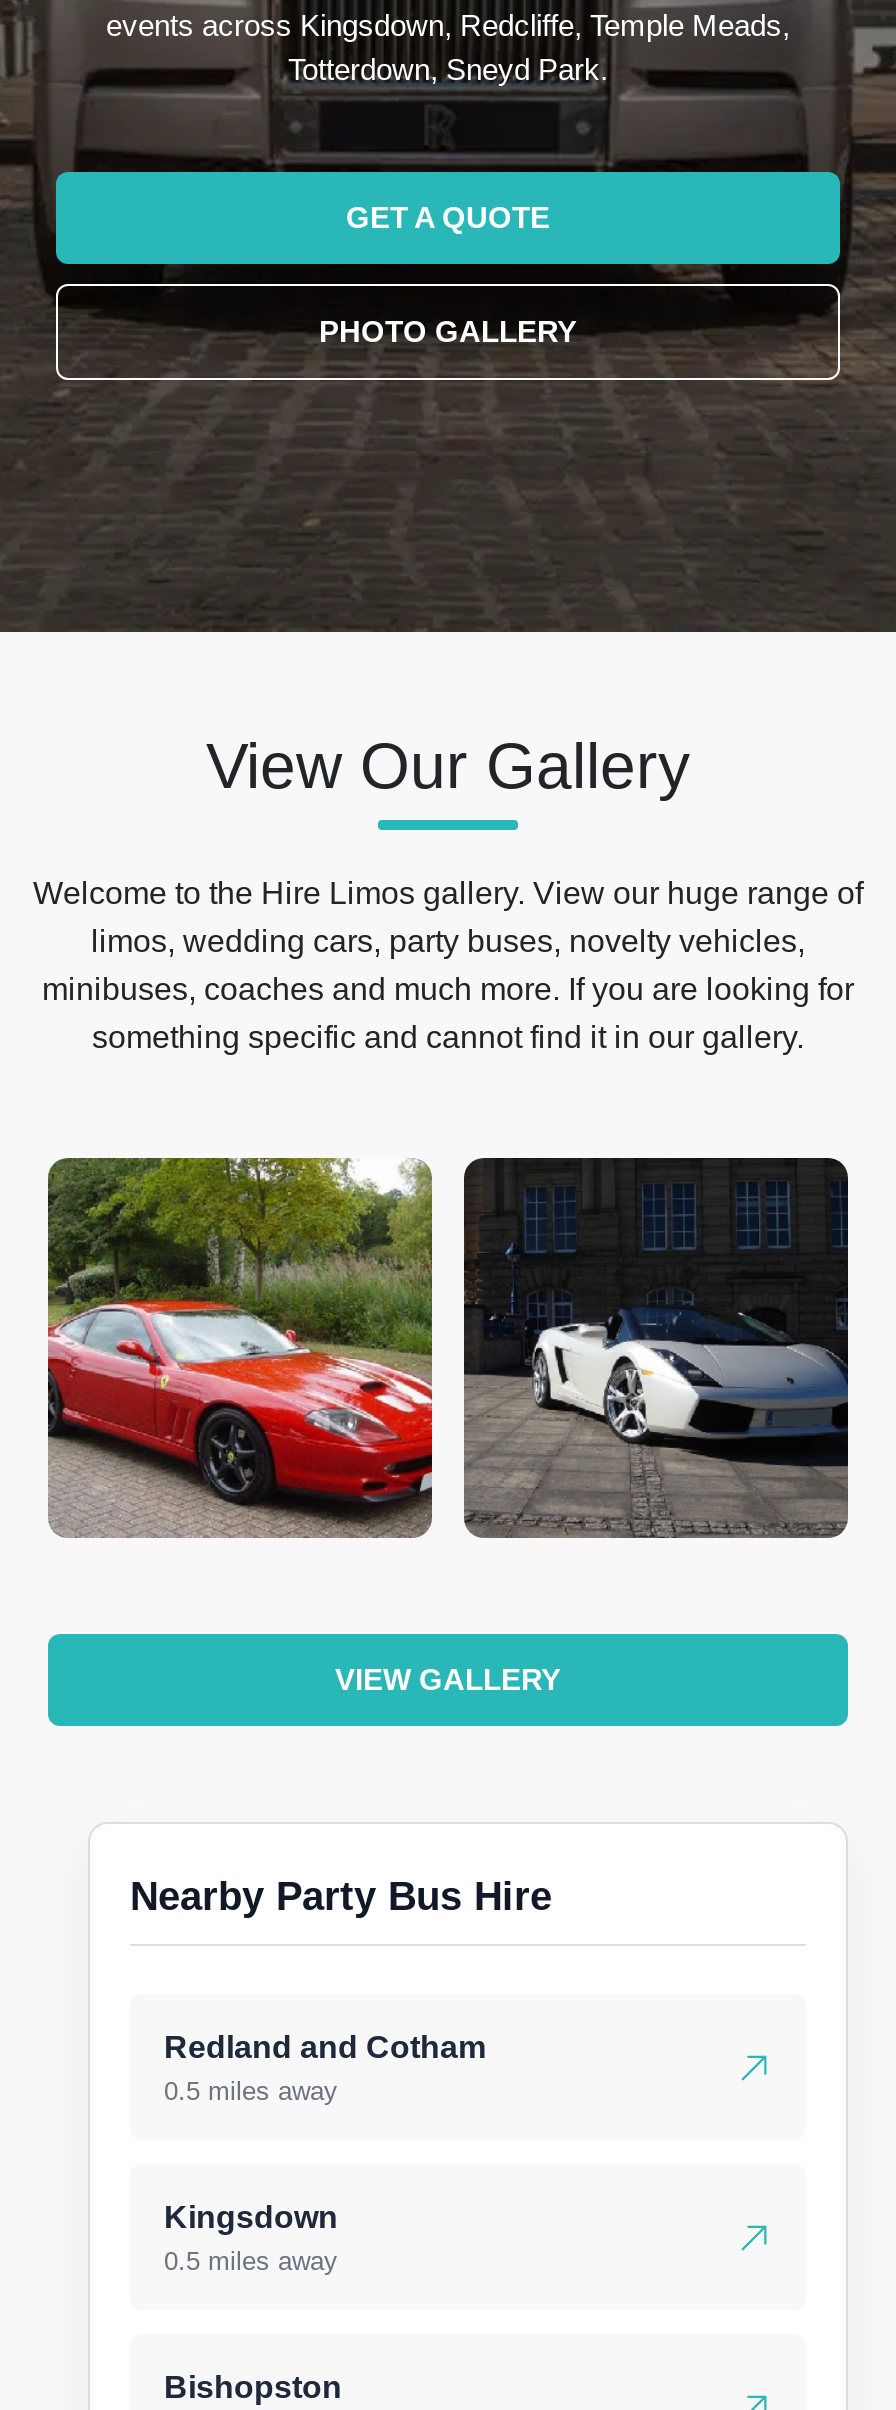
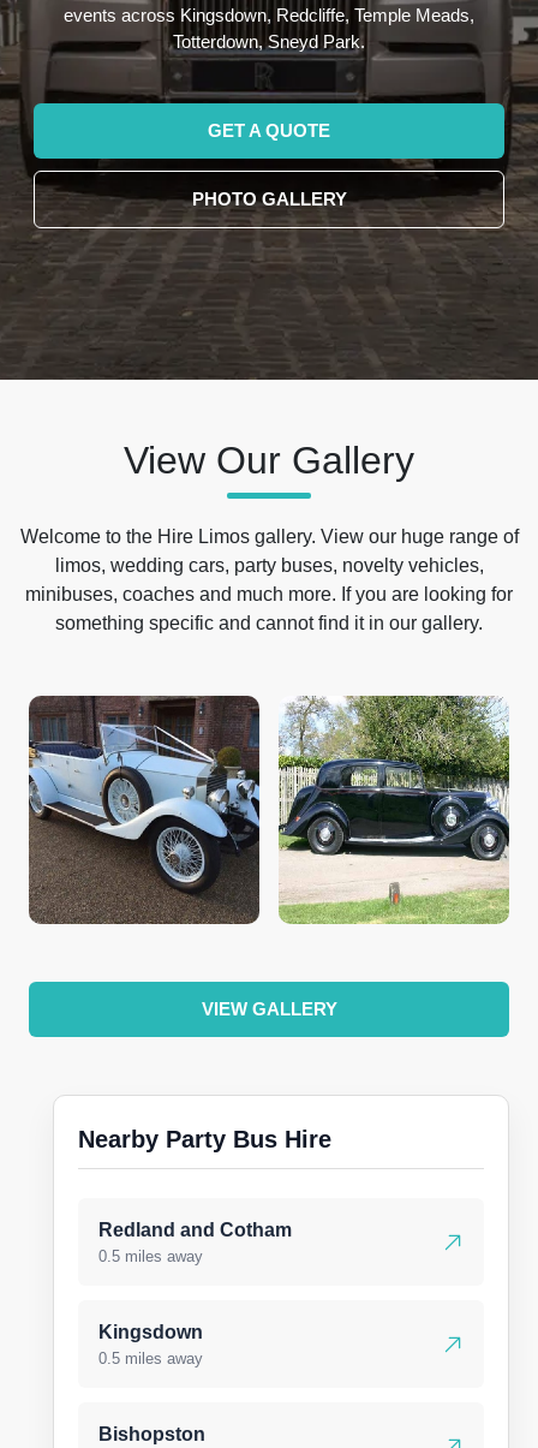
- [image]
+ [image]

- [image]
+ [image]
